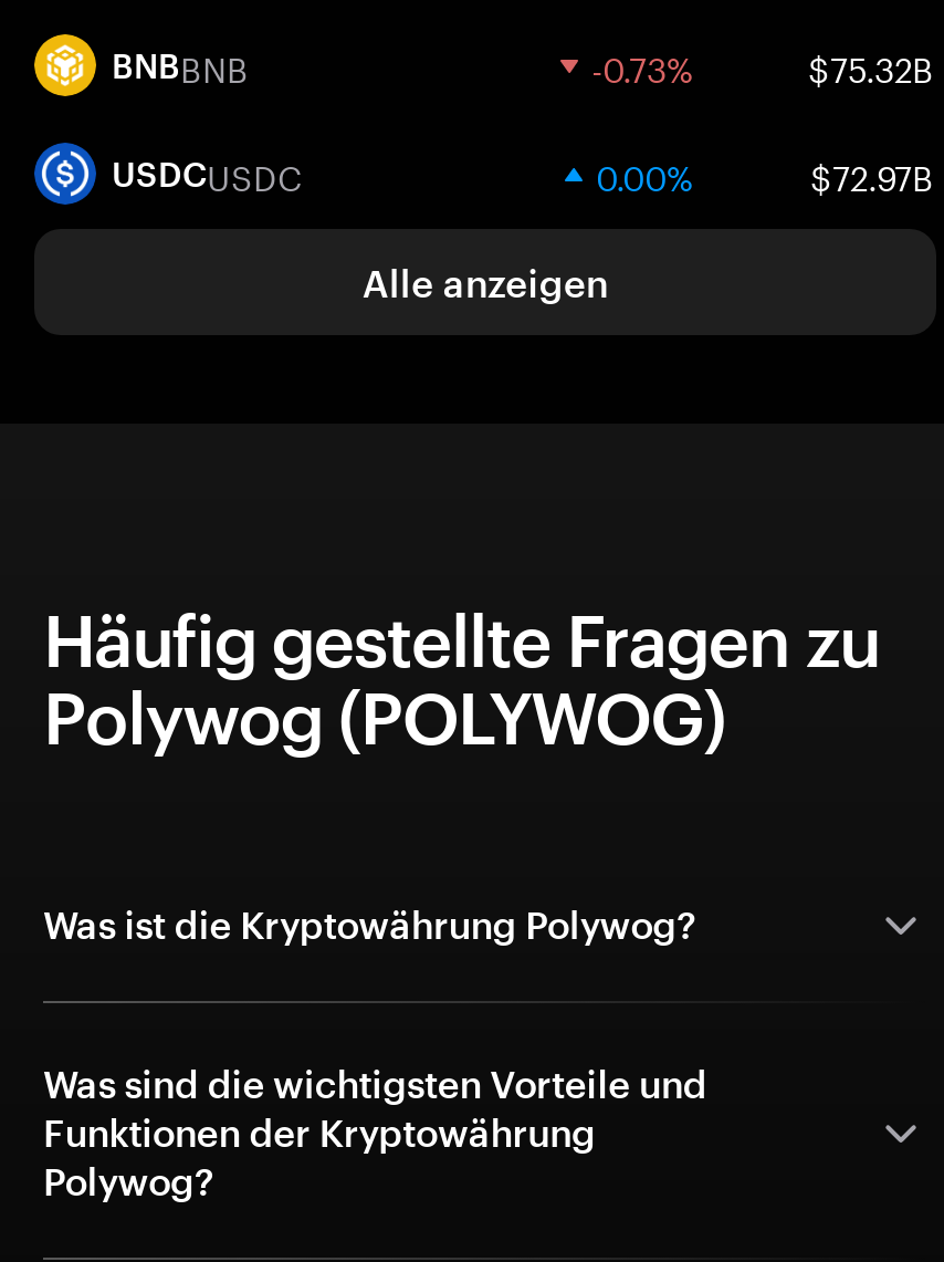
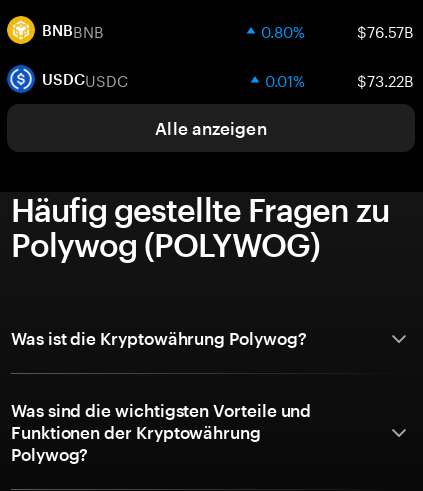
- -0.73%
- $75.32B
+ 0.80%
+ $76.57B

- 0.00%
- $72.97B
+ 0.01%
+ $73.22B
